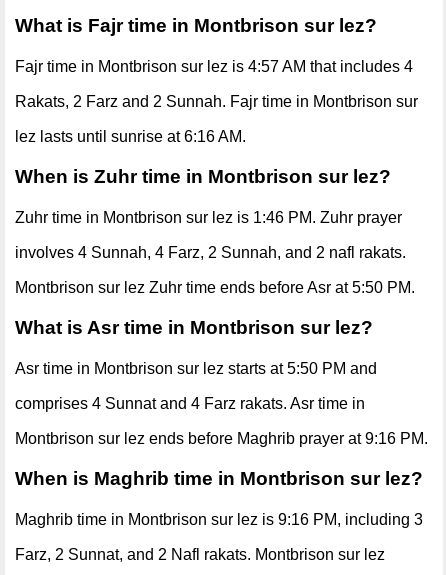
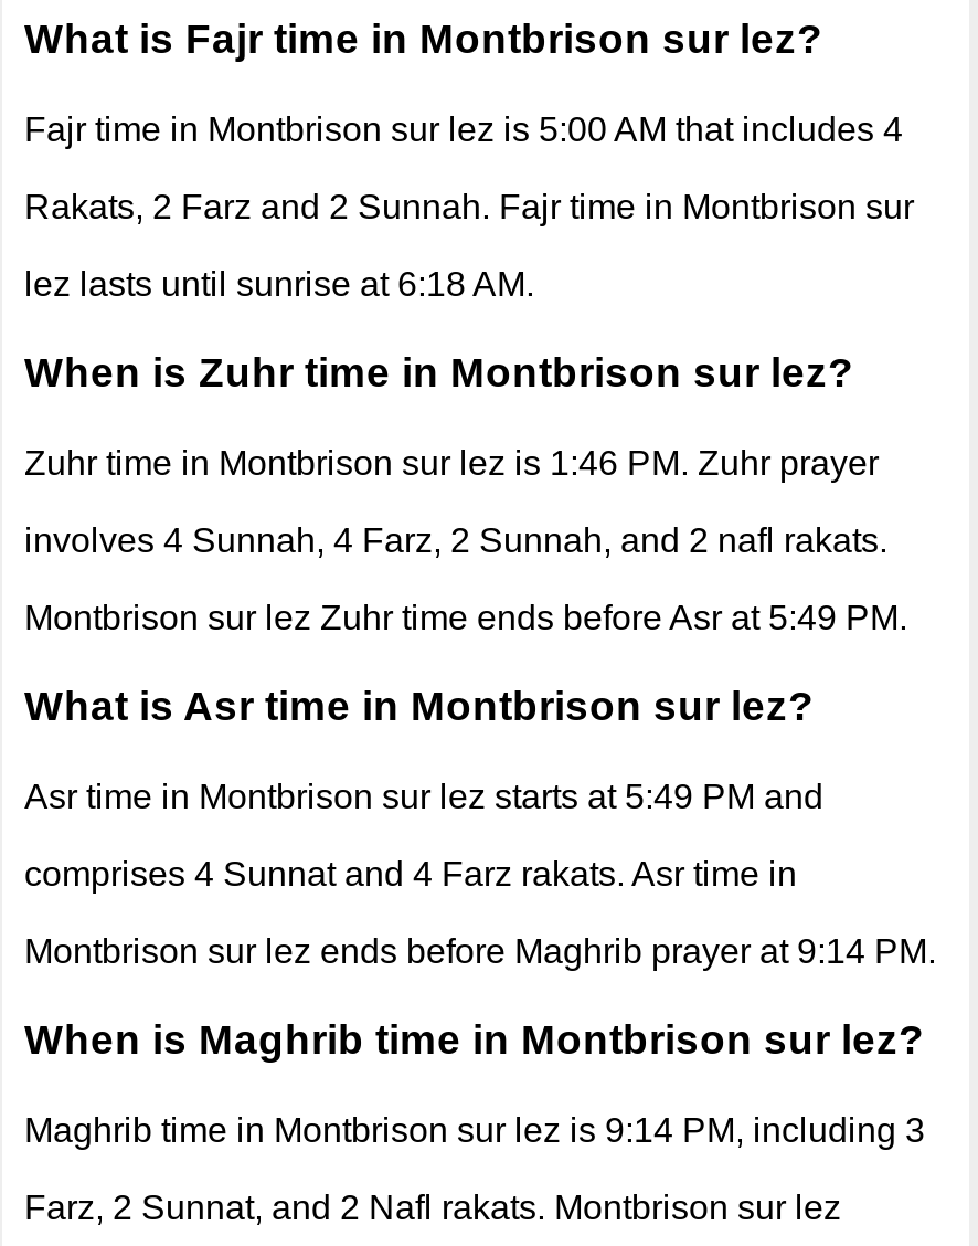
- Fajr time in Montbrison sur lez is 4:57 AM that includes 4
+ Fajr time in Montbrison sur lez is 5:00 AM that includes 4

- lez lasts until sunrise at 6:16 AM.
+ lez lasts until sunrise at 6:18 AM.

- Montbrison sur lez Zuhr time ends before Asr at 5:50 PM.
+ Montbrison sur lez Zuhr time ends before Asr at 5:49 PM.

- Asr time in Montbrison sur lez starts at 5:50 PM and
+ Asr time in Montbrison sur lez starts at 5:49 PM and

- Montbrison sur lez ends before Maghrib prayer at 9:16 PM.
+ Montbrison sur lez ends before Maghrib prayer at 9:14 PM.

- Maghrib time in Montbrison sur lez is 9:16 PM, including 3
+ Maghrib time in Montbrison sur lez is 9:14 PM, including 3
